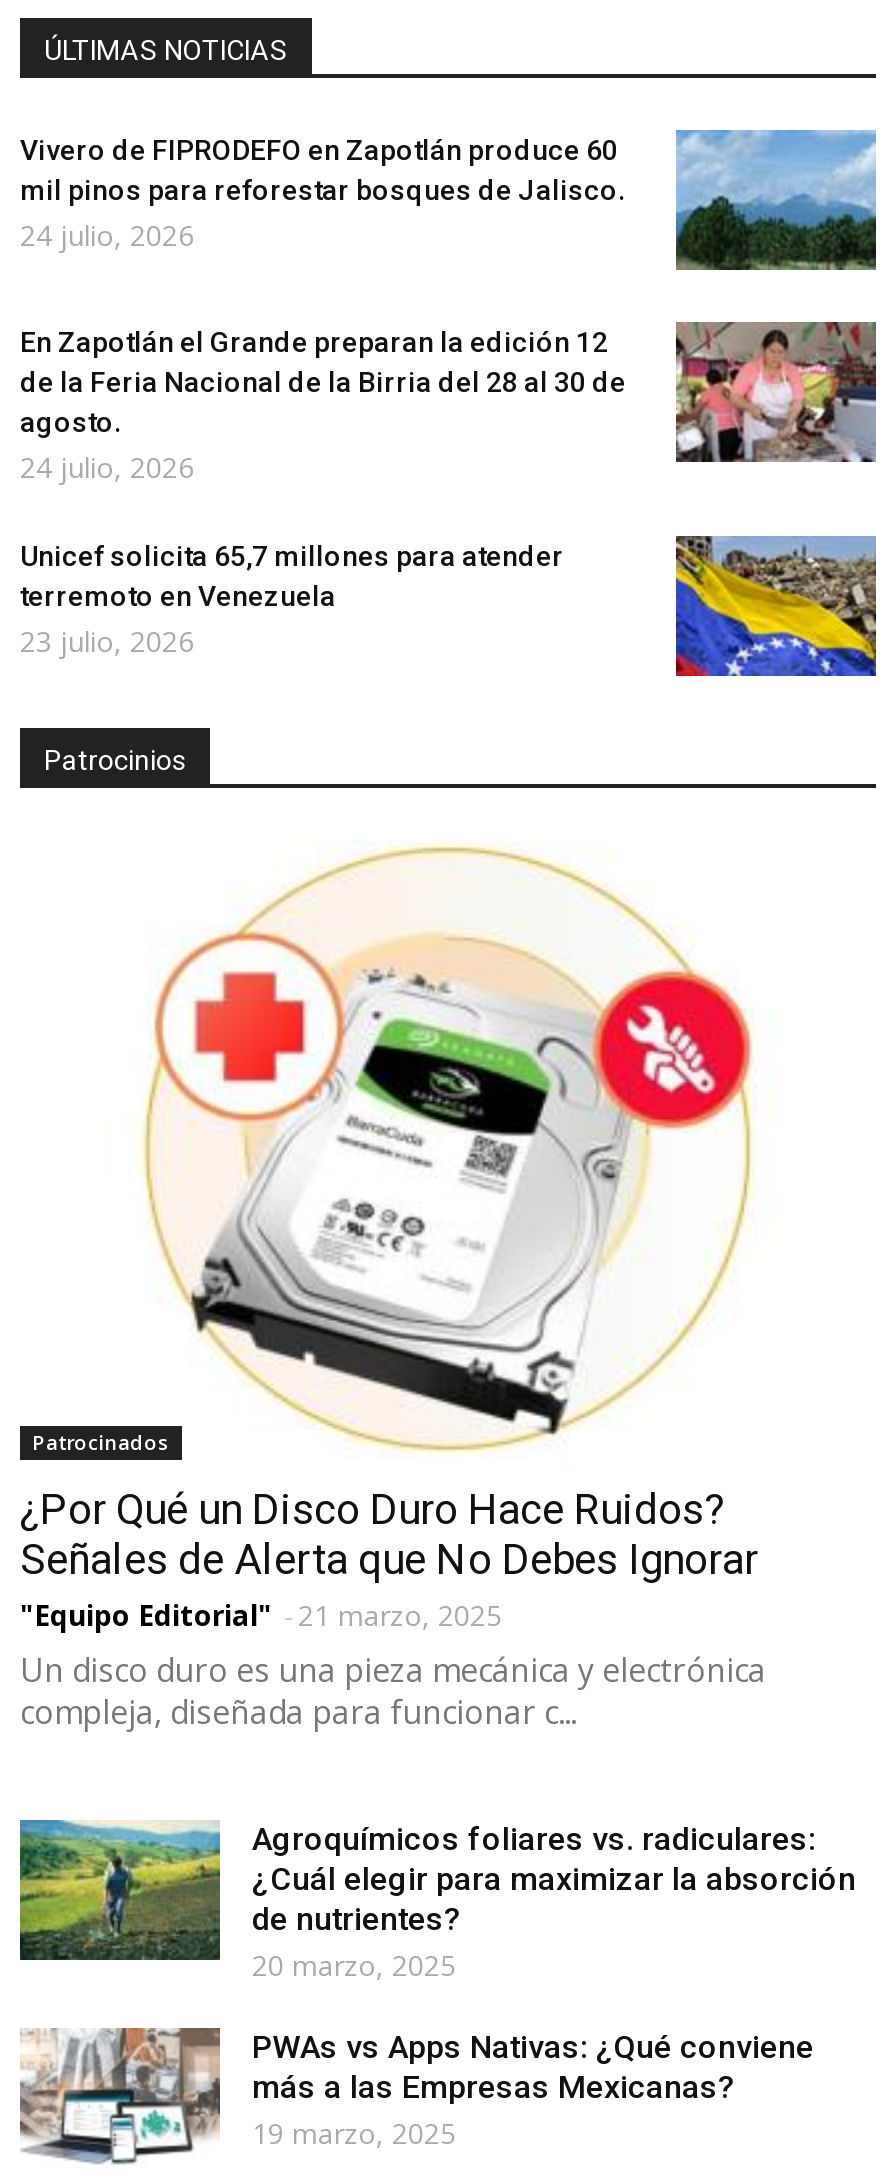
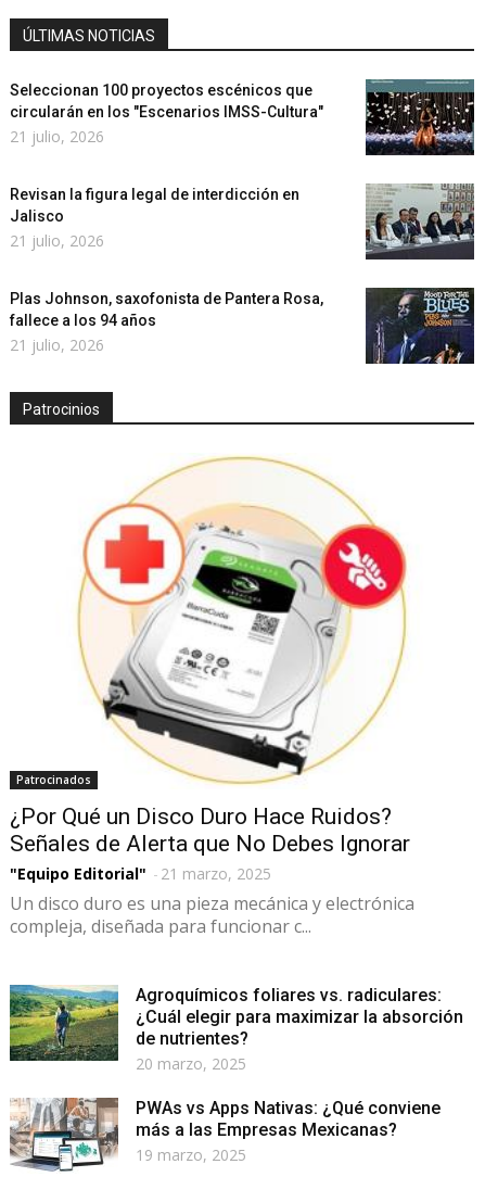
- [image]
- Vivero de FIPRODEFO en Zapotlán produce 60
- mil pinos para reforestar bosques de Jalisco.
- 24 julio, 2026
+ [image]
+ Seleccionan 100 proyectos escénicos que
+ circularán en los "Escenarios IMSS-Cultura"
+ 21 julio, 2026

- En Zapotlán el Grande preparan la edición 12
- de la Feria Nacional de la Birria del 28 al 30 de
- agosto.
- 24 julio, 2026
+ Revisan la figura legal de interdicción en
+ Jalisco
+ 21 julio, 2026

- [image]
+ [image]

- Unicef solicita 65,7 millones para atender
- terremoto en Venezuela
- 23 julio, 2026
+ Plas Johnson, saxofonista de Pantera Rosa,
+ fallece a los 94 años
+ 21 julio, 2026

- [image]
+ [image]
